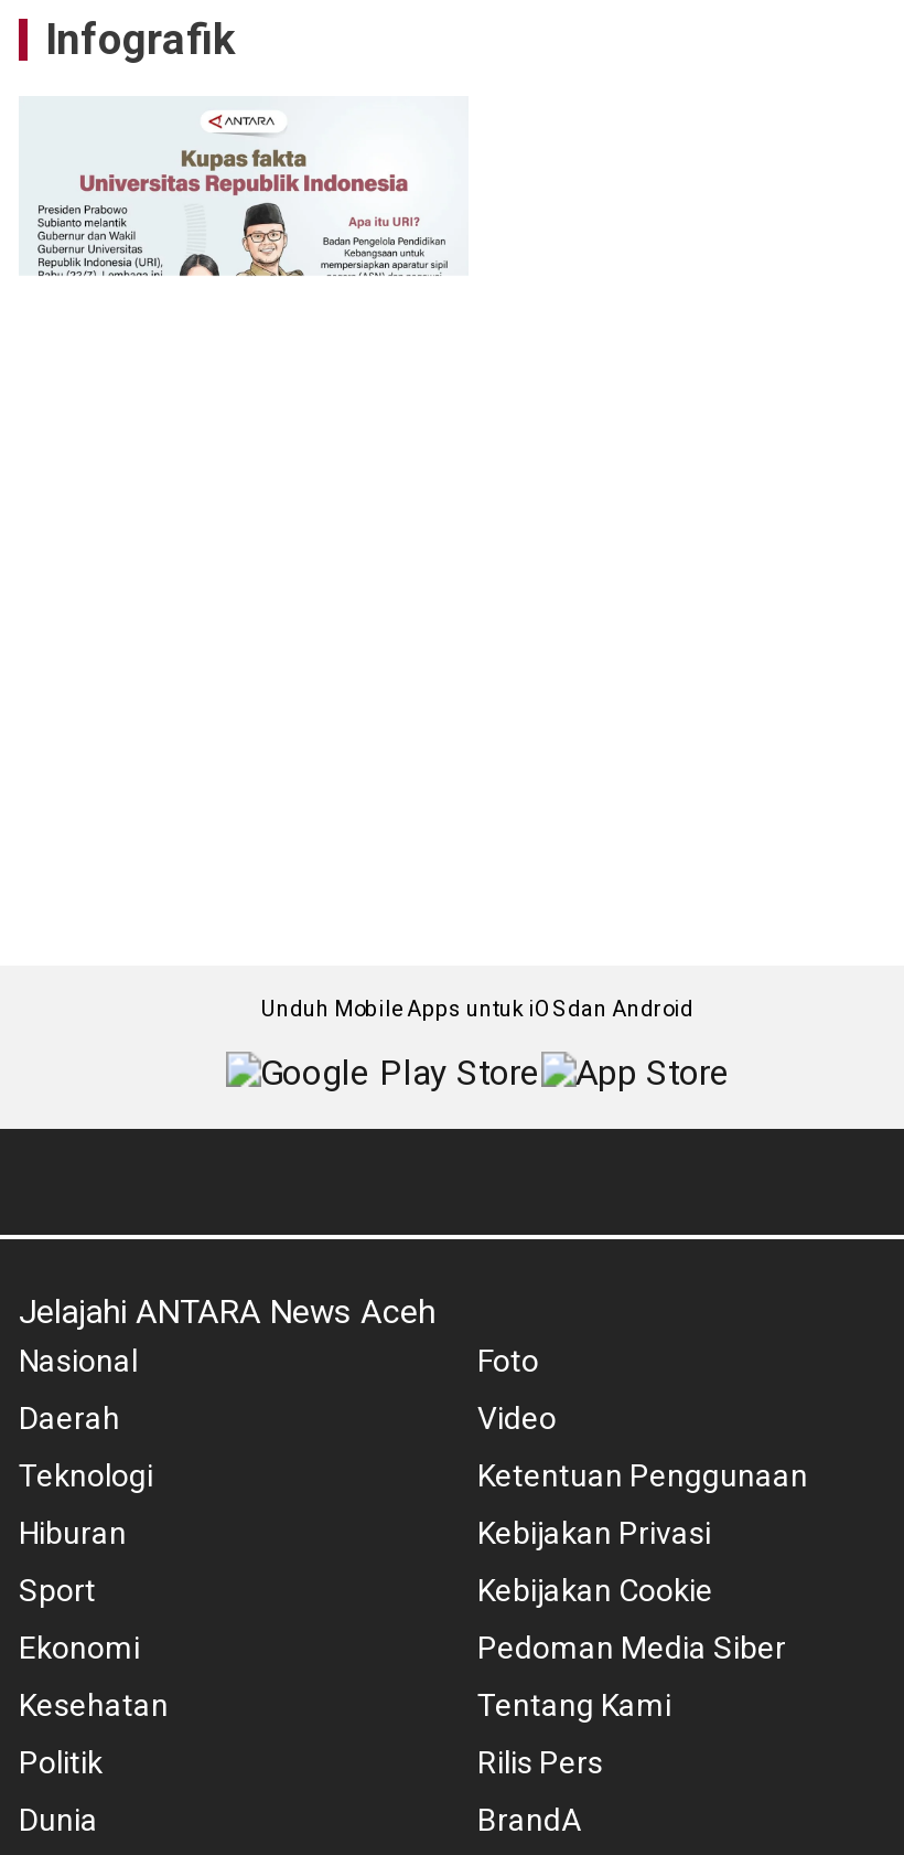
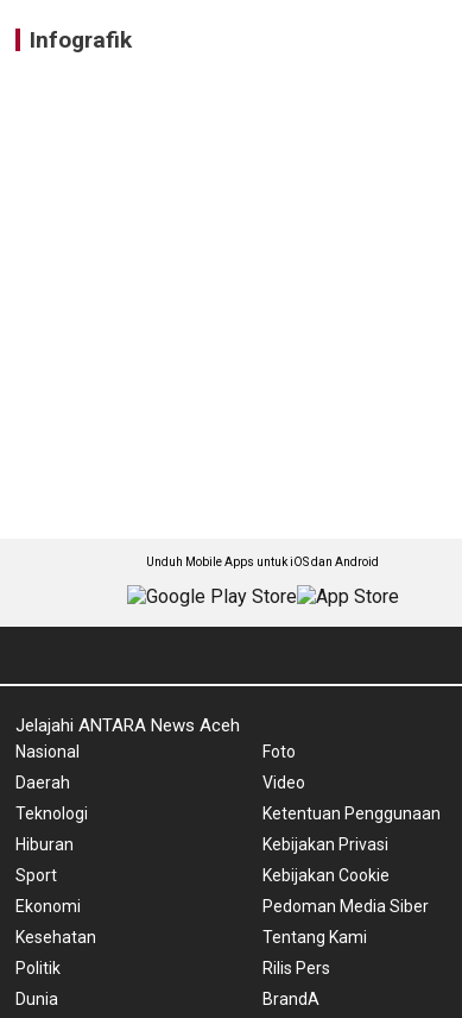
- [image]
